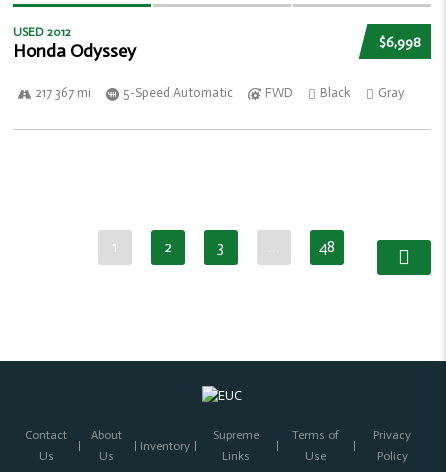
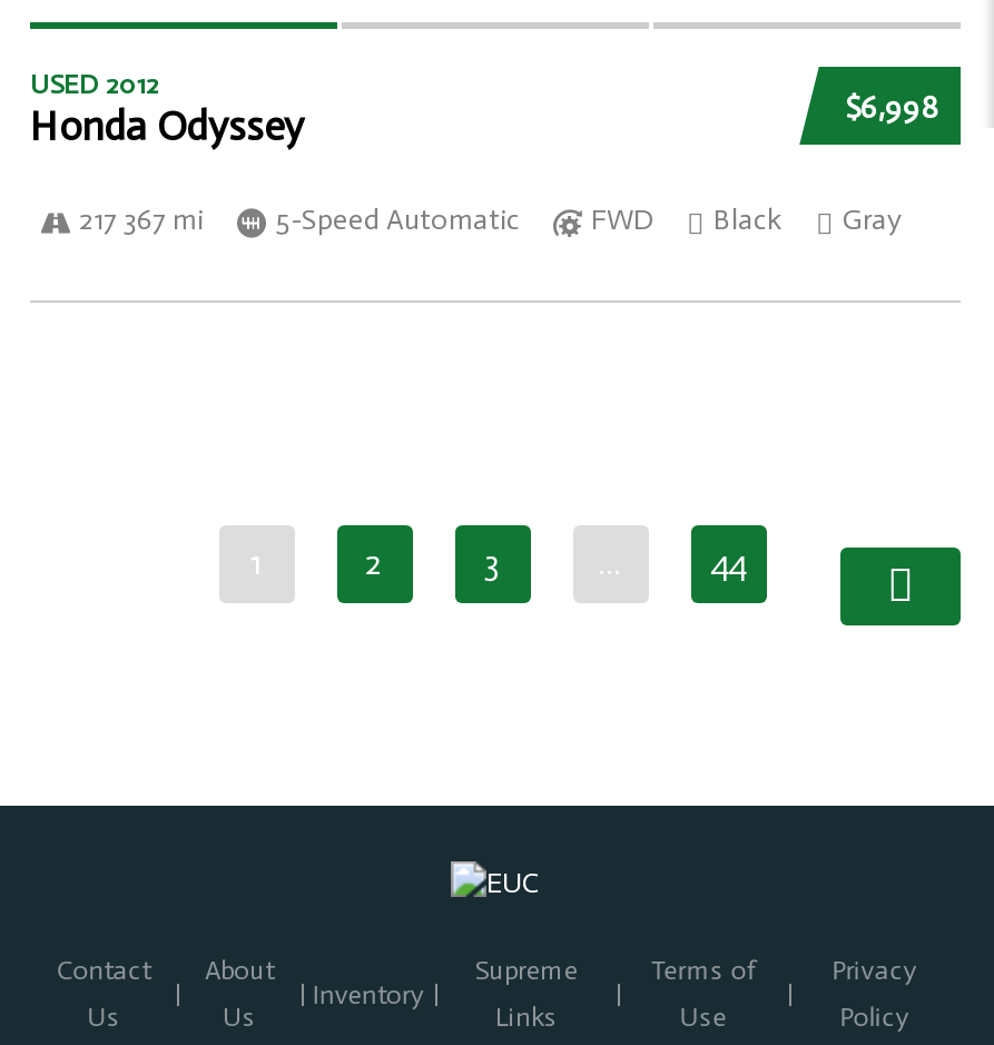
- 48
+ 44
